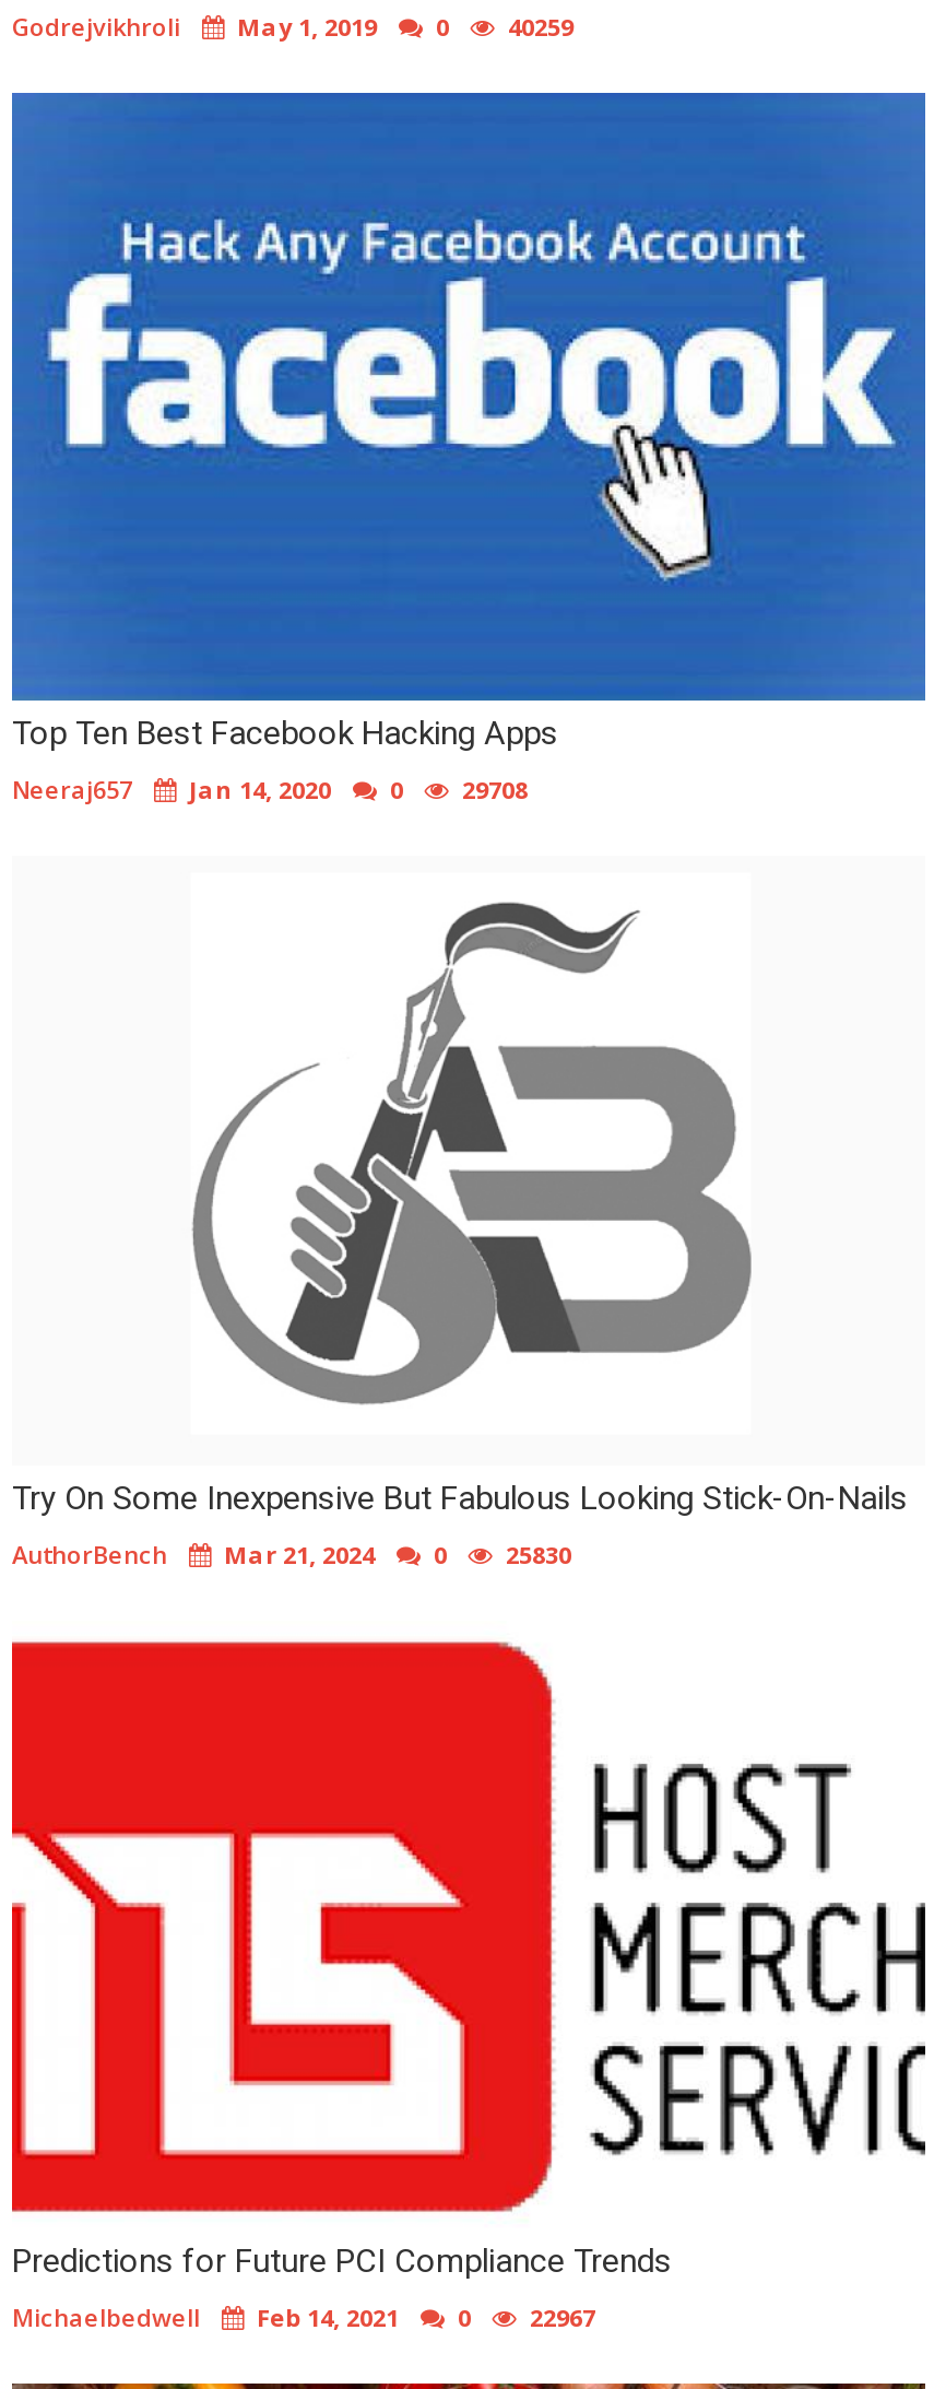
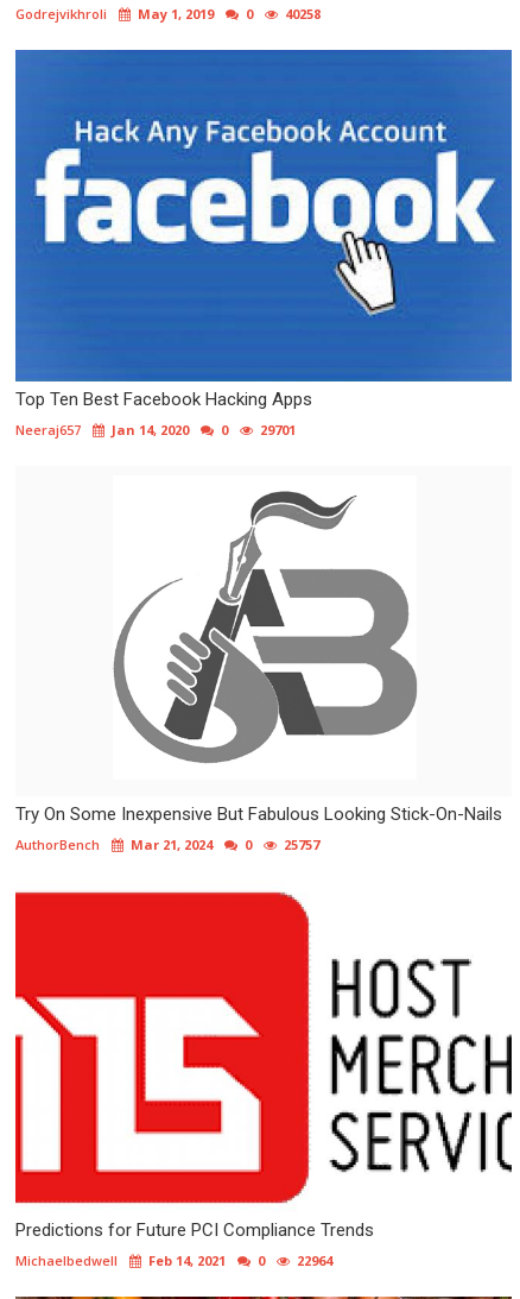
- Godrejvikhroli May 1, 2019 0 40259
+ Godrejvikhroli May 1, 2019 0 40258

- Neeraj657 Jan 14, 2020 0 29708
+ Neeraj657 Jan 14, 2020 0 29701

- AuthorBench Mar 21, 2024 0 25830
+ AuthorBench Mar 21, 2024 0 25757

- Michaelbedwell Feb 14, 2021 0 22967
+ Michaelbedwell Feb 14, 2021 0 22964
